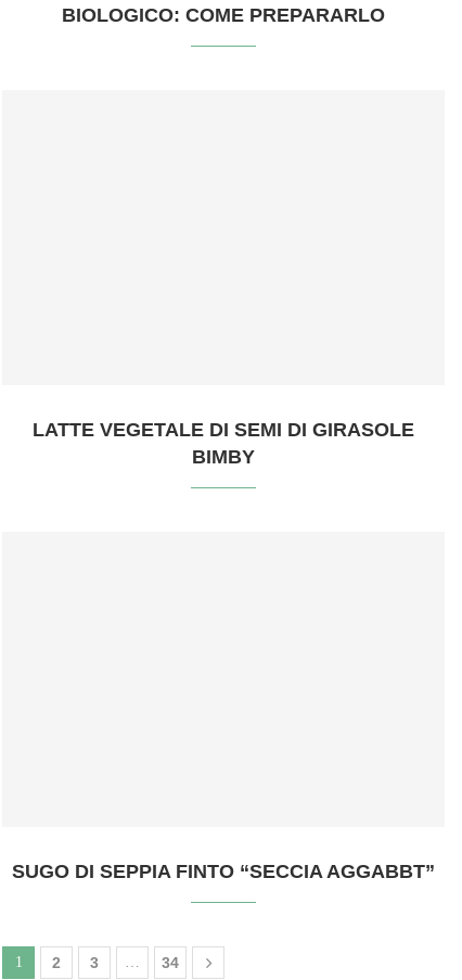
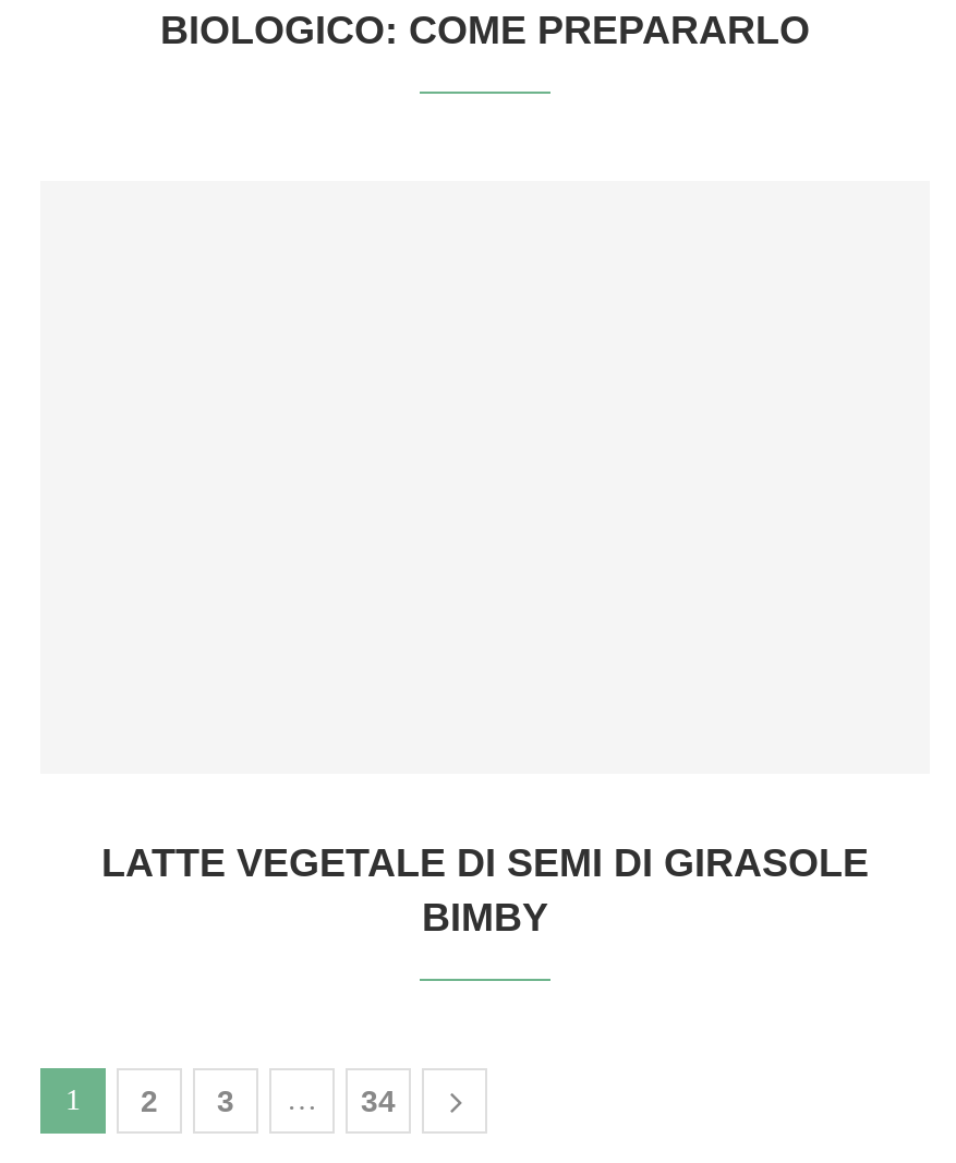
- SUGO DI SEPPIA FINTO “SECCIA AGGABBT”
